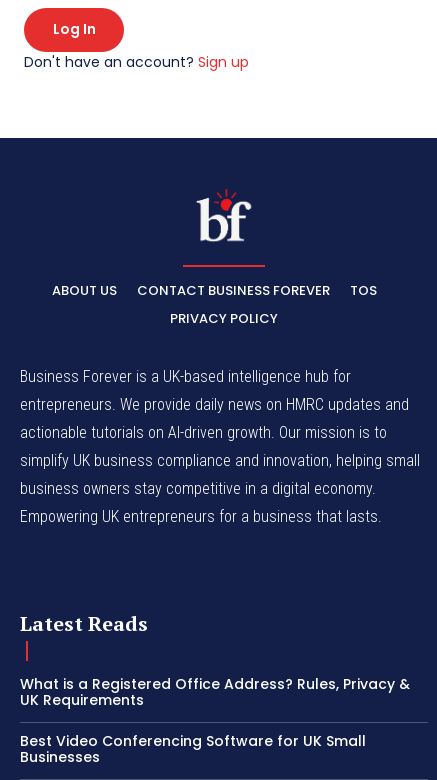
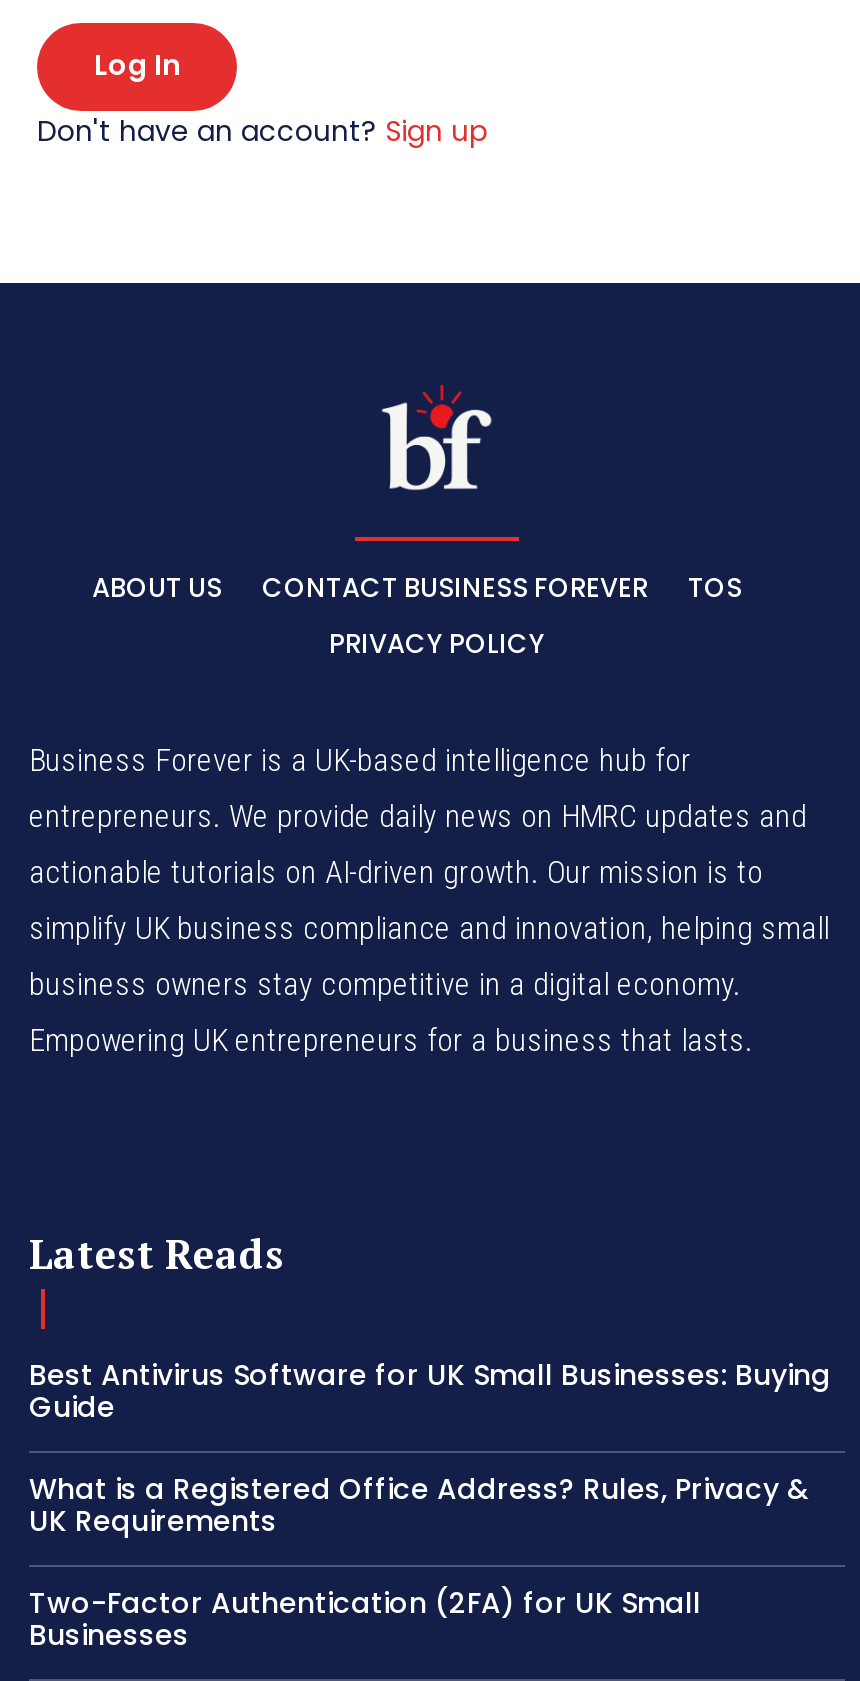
+ Best Antivirus Software for UK Small Businesses: Buying
+ Guide

- Best Video Conferencing Software for UK Small
+ Two-Factor Authentication (2FA) for UK Small
